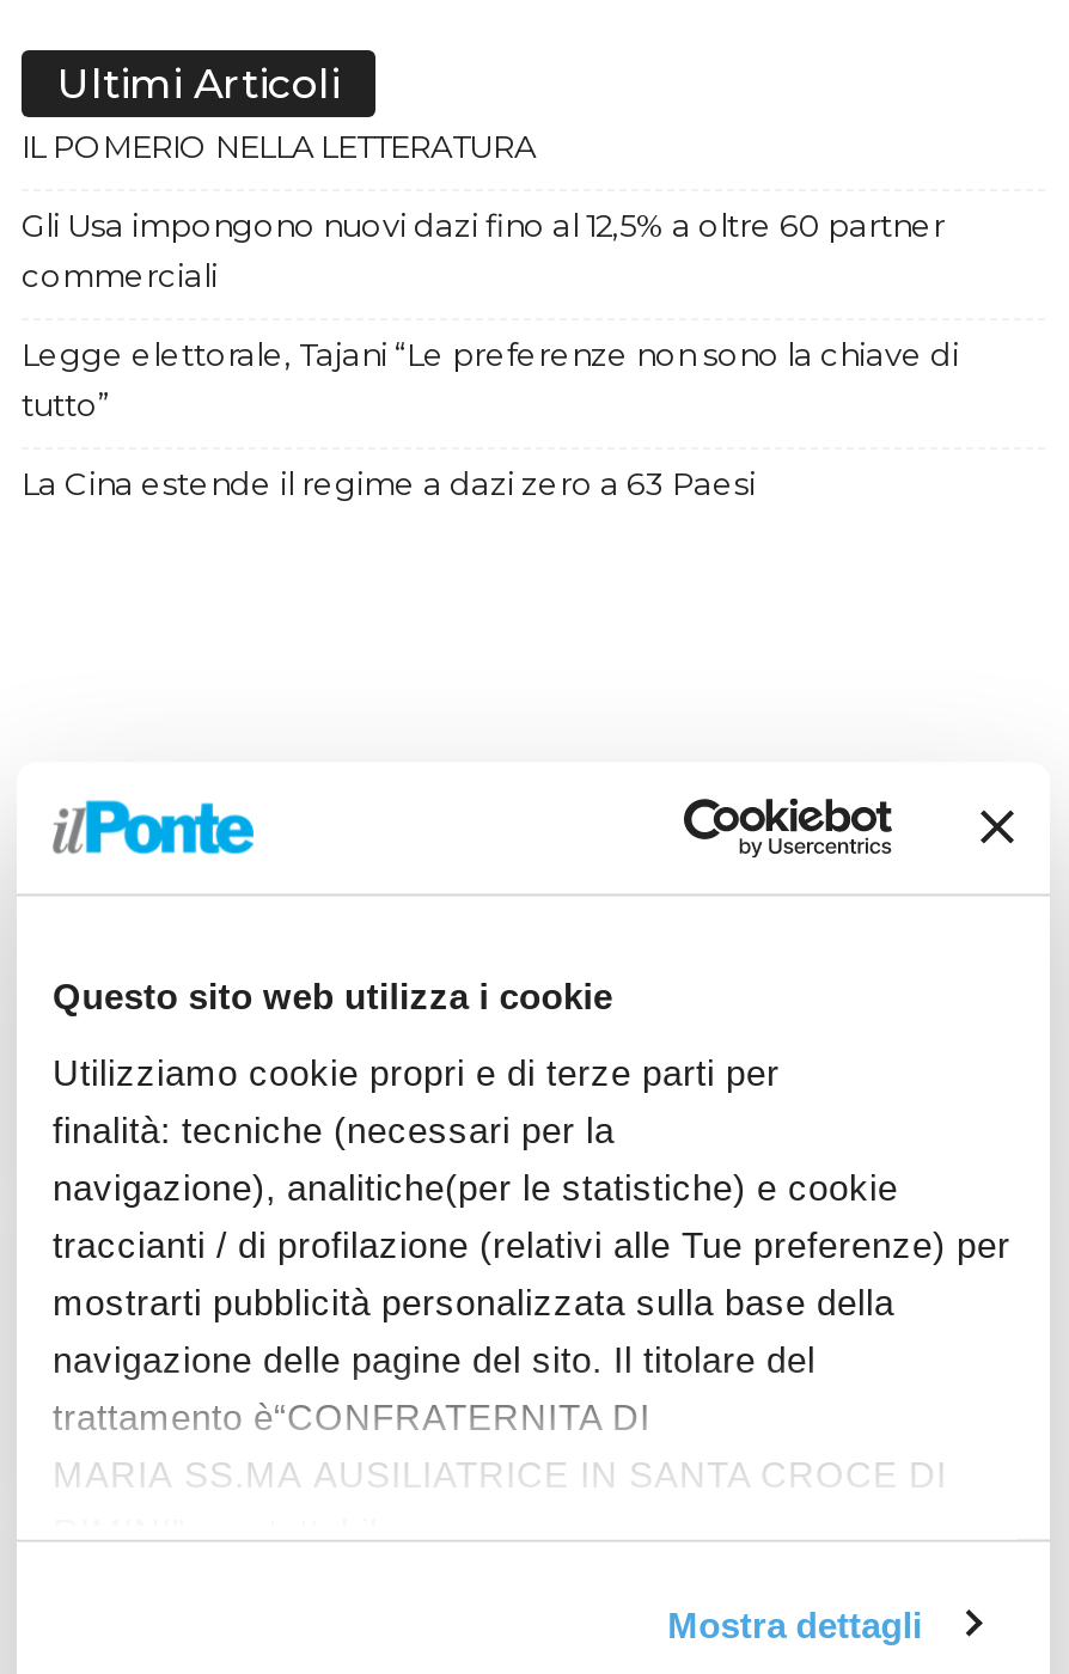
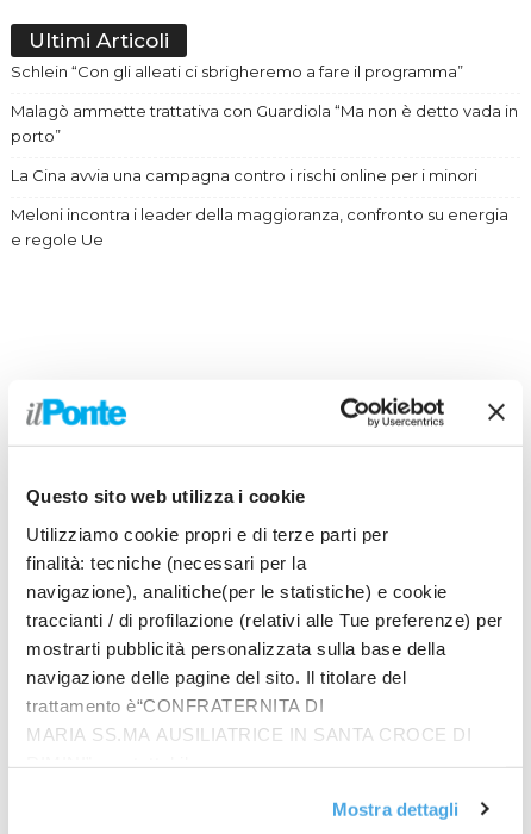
- IL POMERIO NELLA LETTERATURA
+ Schlein “Con gli alleati ci sbrigheremo a fare il programma”

- Gli Usa impongono nuovi dazi fino al 12,5% a oltre 60 partner
- commerciali
+ Malagò ammette trattativa con Guardiola “Ma non è detto vada in
+ porto”

- Legge elettorale, Tajani “Le preferenze non sono la chiave di
- tutto”
+ La Cina avvia una campagna contro i rischi online per i minori

- La Cina estende il regime a dazi zero a 63 Paesi
+ Meloni incontra i leader della maggioranza, confronto su energia
+ e regole Ue
